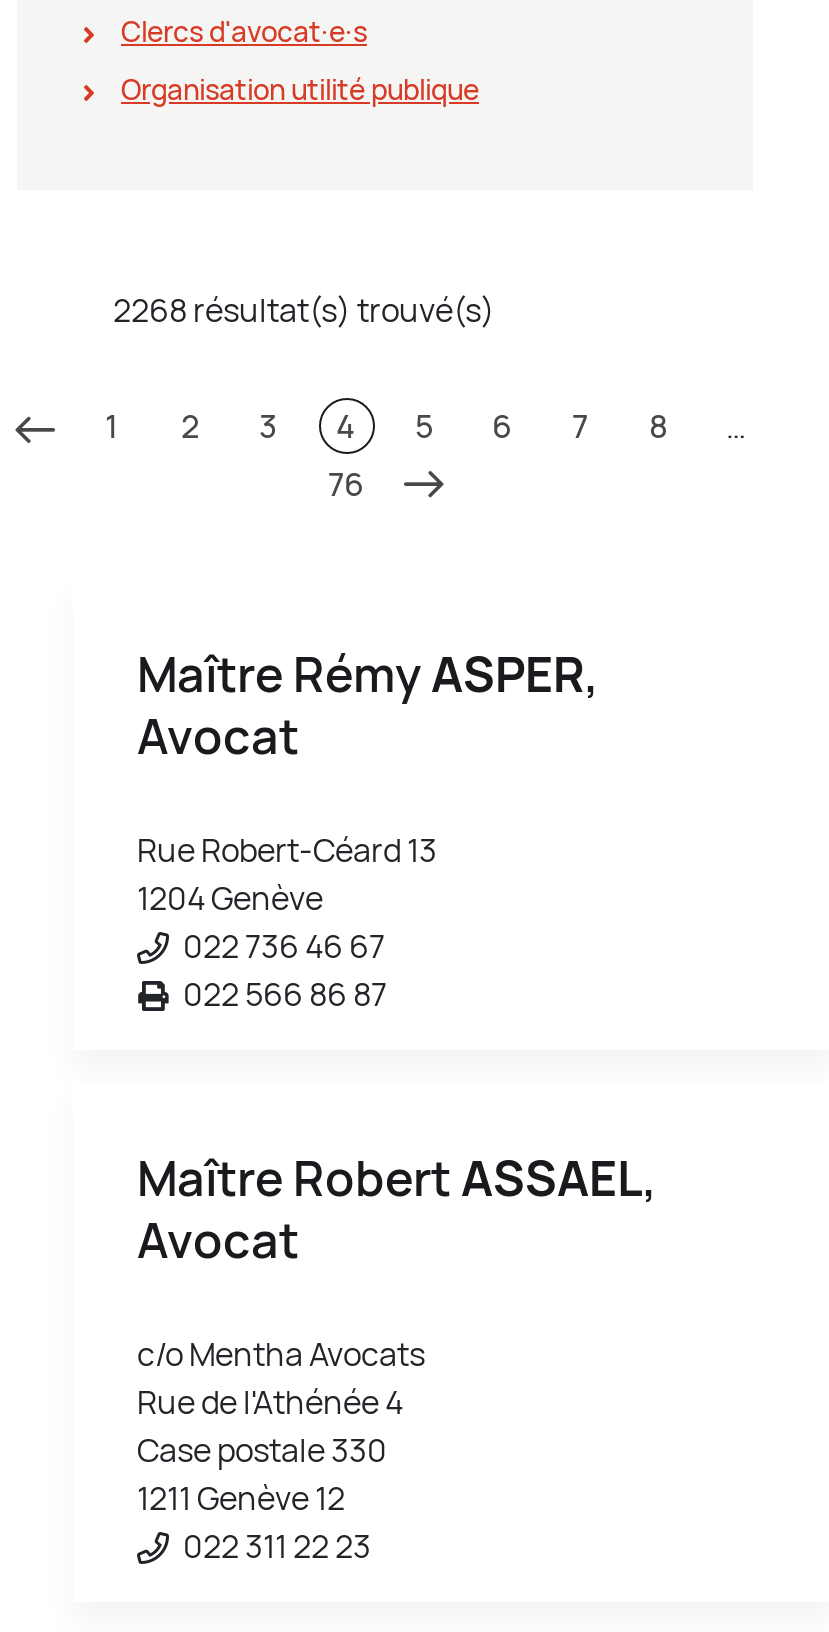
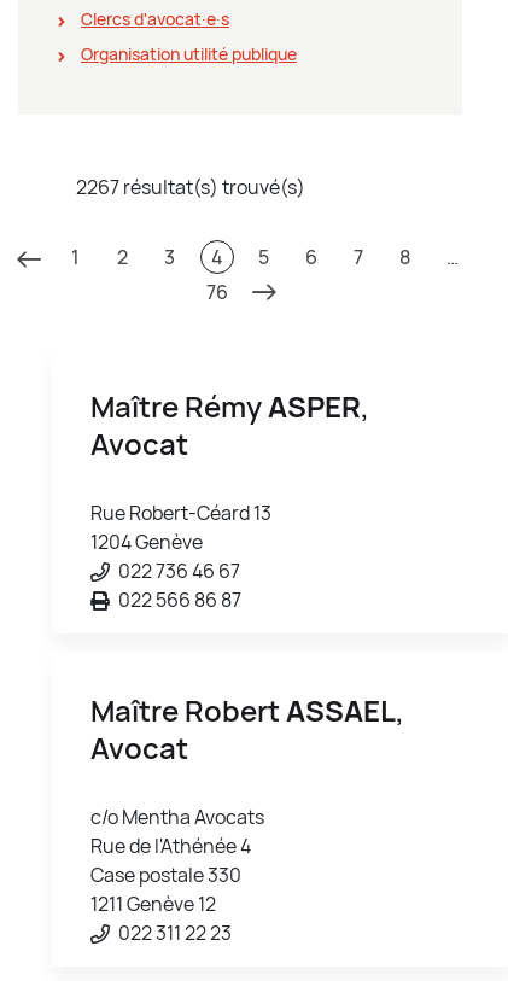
- 2268 résultat(s) trouvé(s)
+ 2267 résultat(s) trouvé(s)
